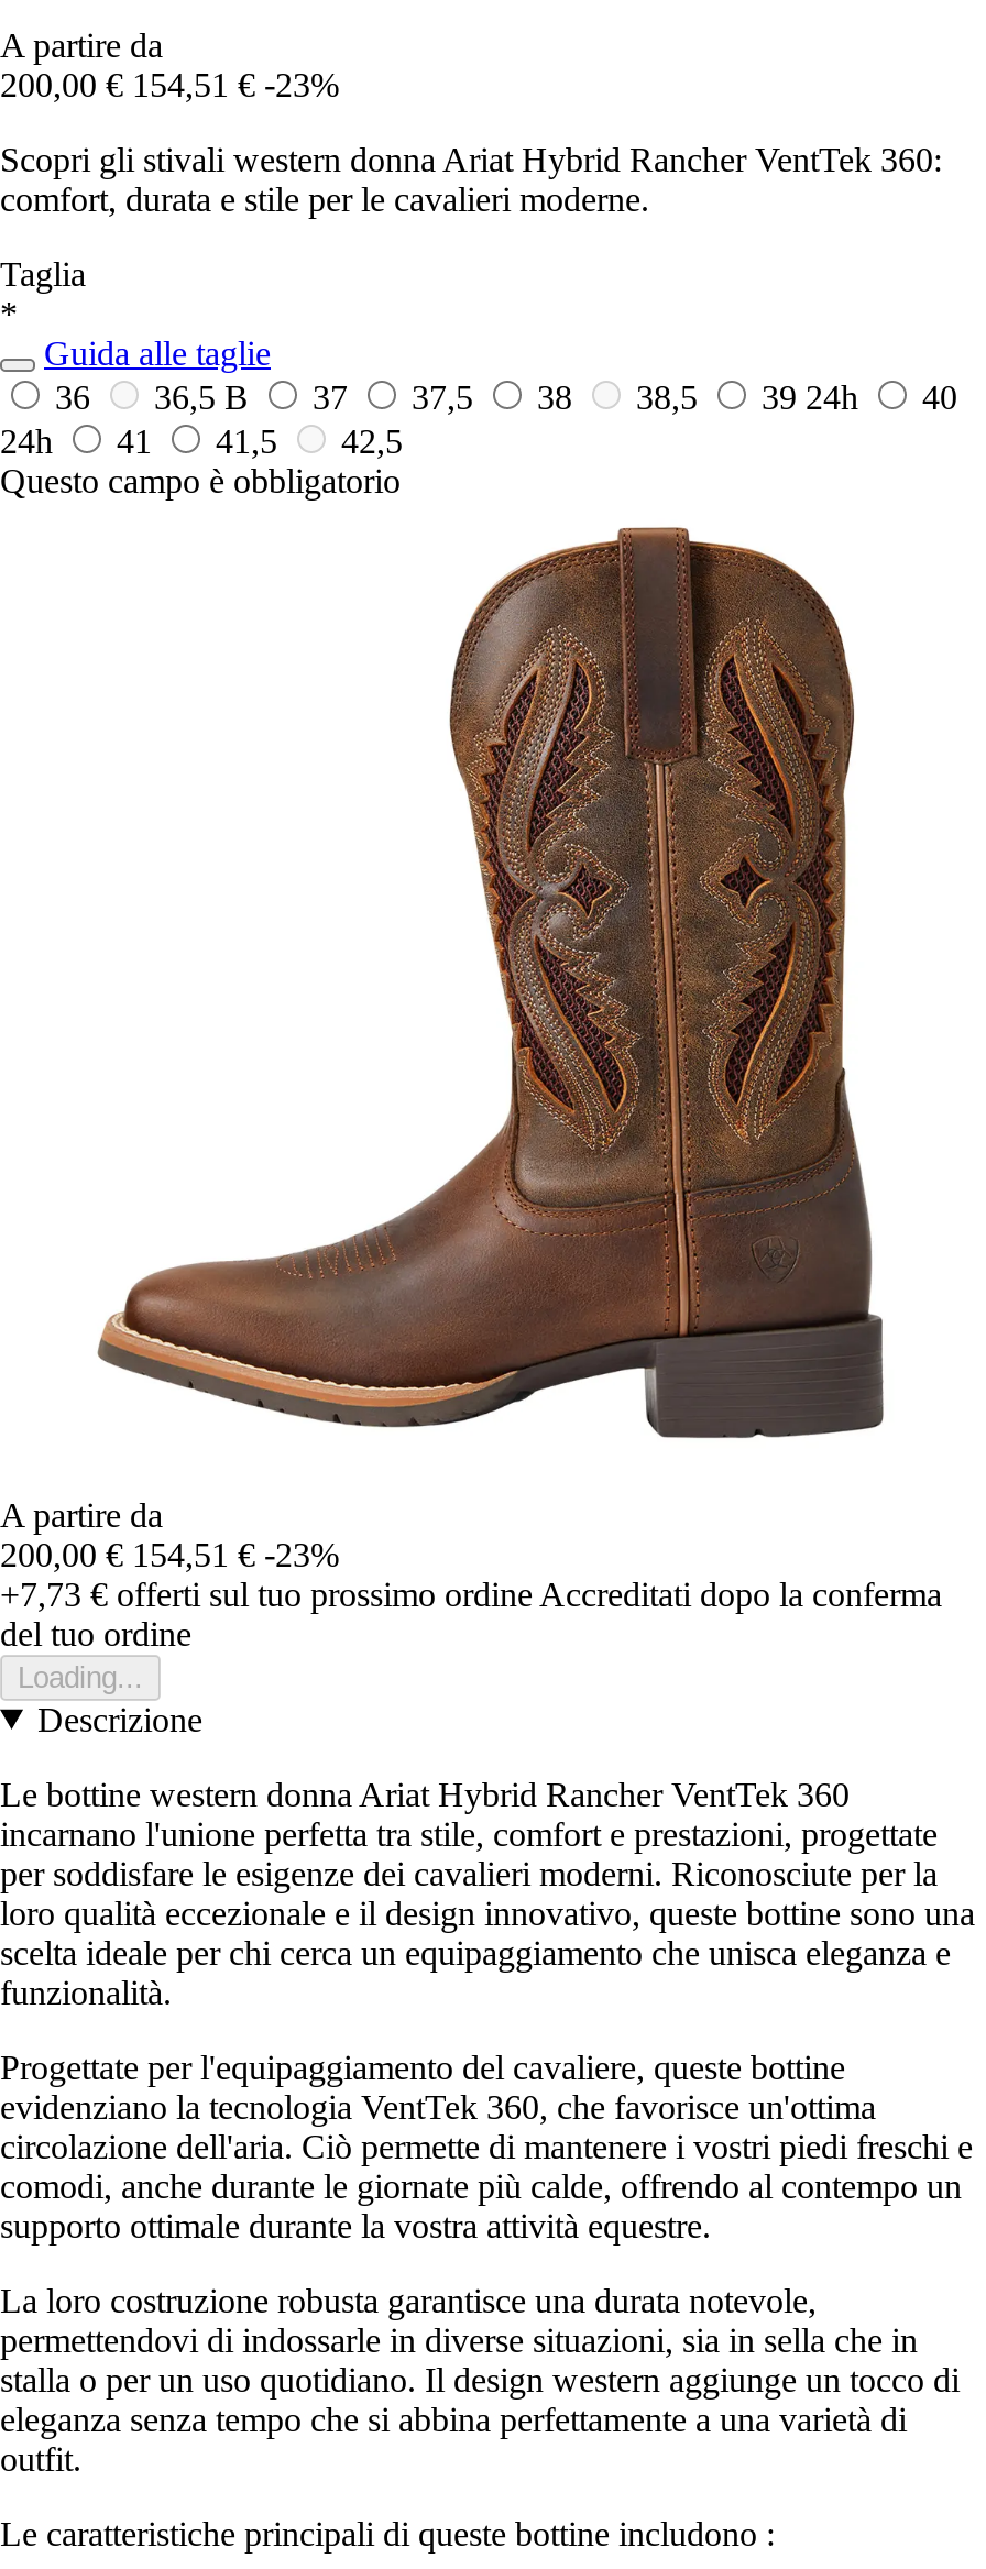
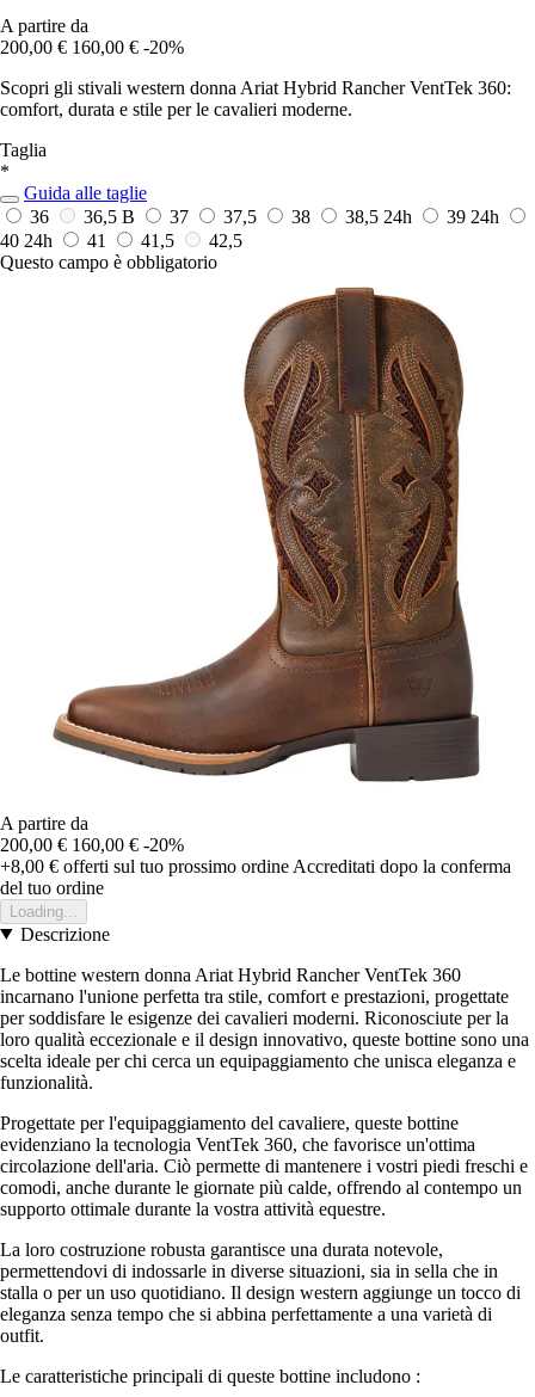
- 200,00 € 154,51 € -23%
+ 200,00 € 160,00 € -20%

- 38,5
+ 38,5 24h

- 200,00 € 154,51 € -23%
+ 200,00 € 160,00 € -20%

- +7,73 €offerti sul tuo prossimo ordine Accreditati dopo la conferma
+ +8,00 €offerti sul tuo prossimo ordine Accreditati dopo la conferma
